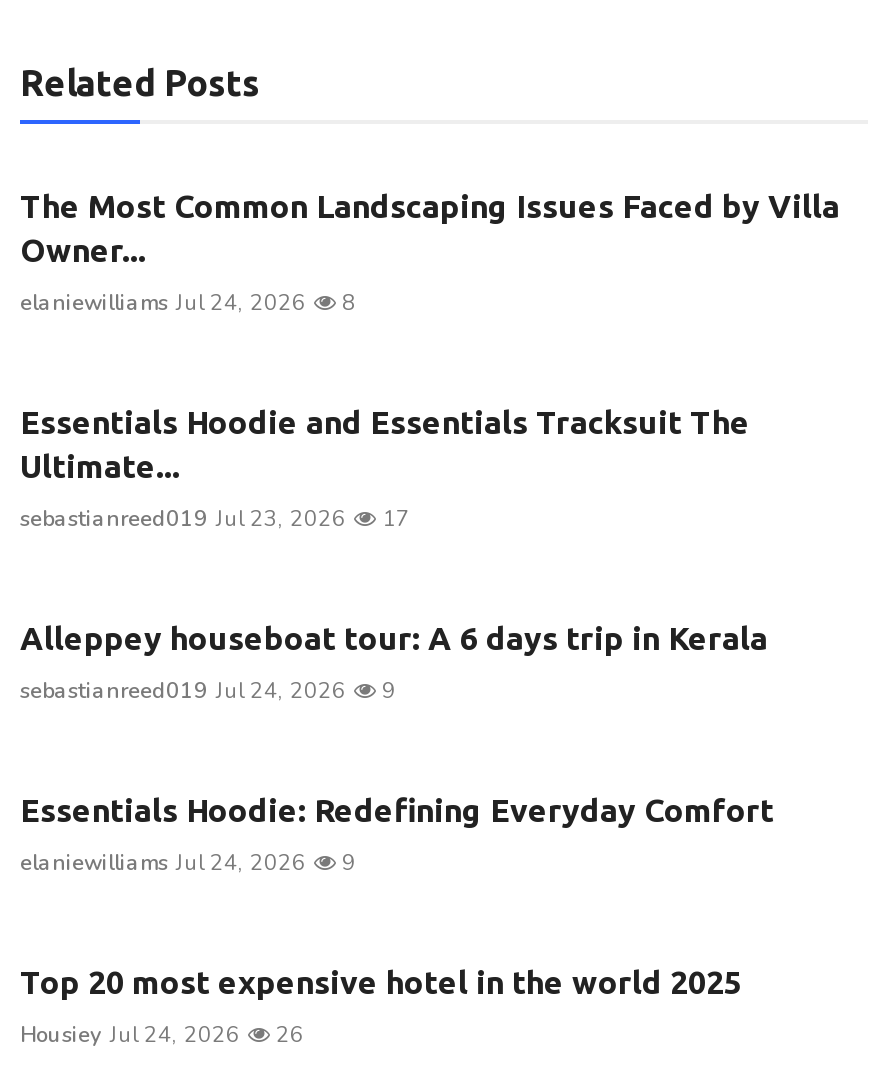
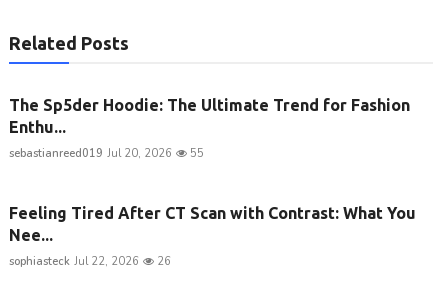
- The Most Common Landscaping Issues Faced by Villa
- Owner...
- elaniewilliams Jul 24, 2026
- 8
- Essentials Hoodie and Essentials Tracksuit The
- Ultimate...
- sebastianreed019 Jul 23, 2026
- 17
- Alleppey houseboat tour: A 6 days trip in Kerala
- sebastianreed019 Jul 24, 2026
- 9
- Essentials Hoodie: Redefining Everyday Comfort
- elaniewilliams Jul 24, 2026
- 9
- Top 20 most expensive hotel in the world 2025
- Housiey Jul 24, 2026
+ The Sp5der Hoodie: The Ultimate Trend for Fashion
+ Enthu...
+ sebastianreed019 Jul 20, 2026
+ 55
+ Feeling Tired After CT Scan with Contrast: What You
+ Nee...
+ sophiasteck Jul 22, 2026
